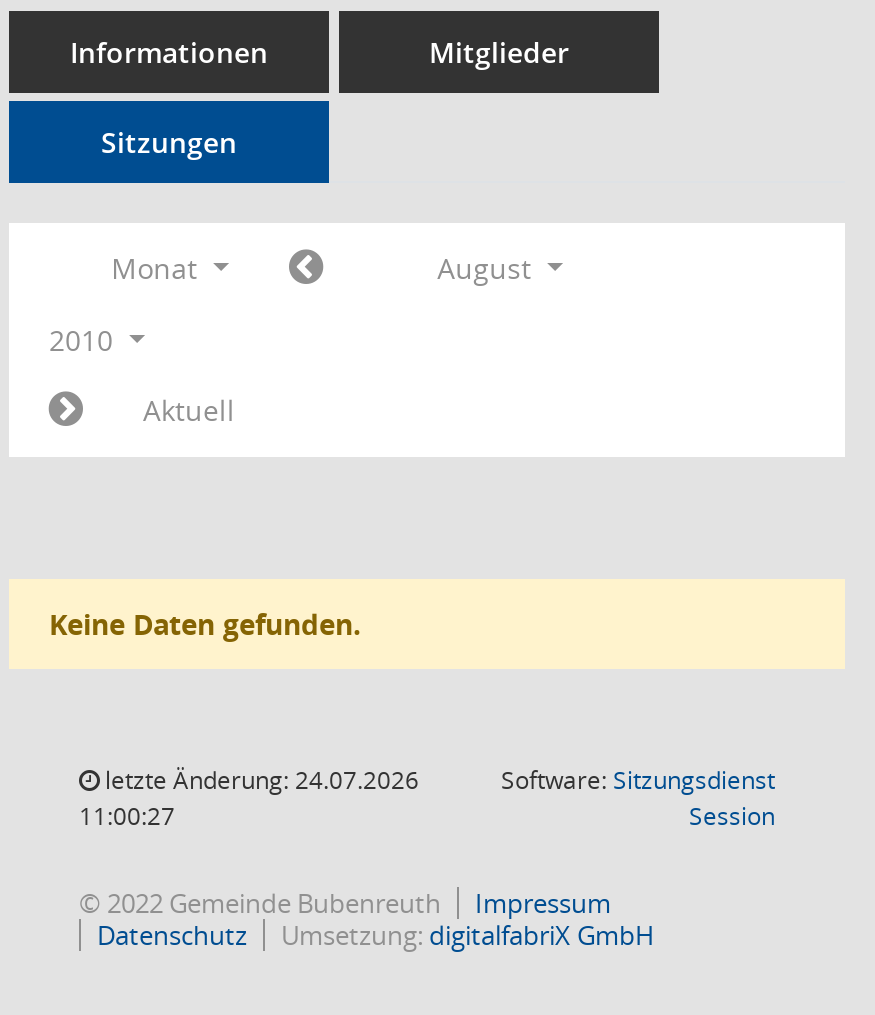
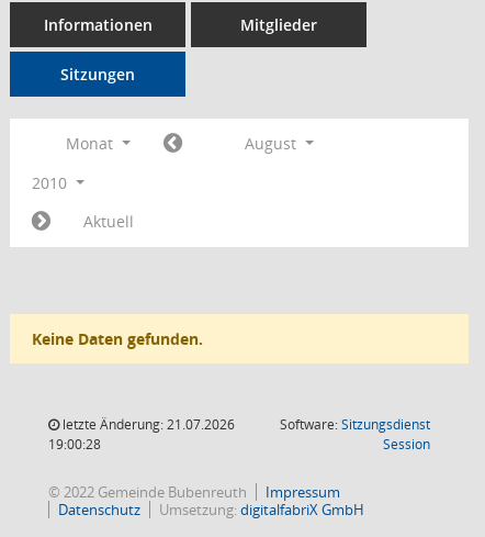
- letzte Änderung: 24.07.2026
+ letzte Änderung: 21.07.2026

- 11:00:27
+ 19:00:28
